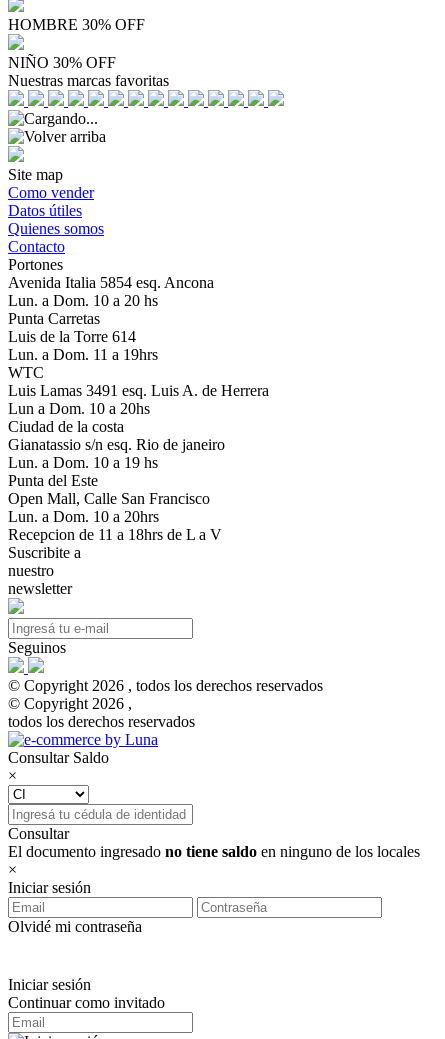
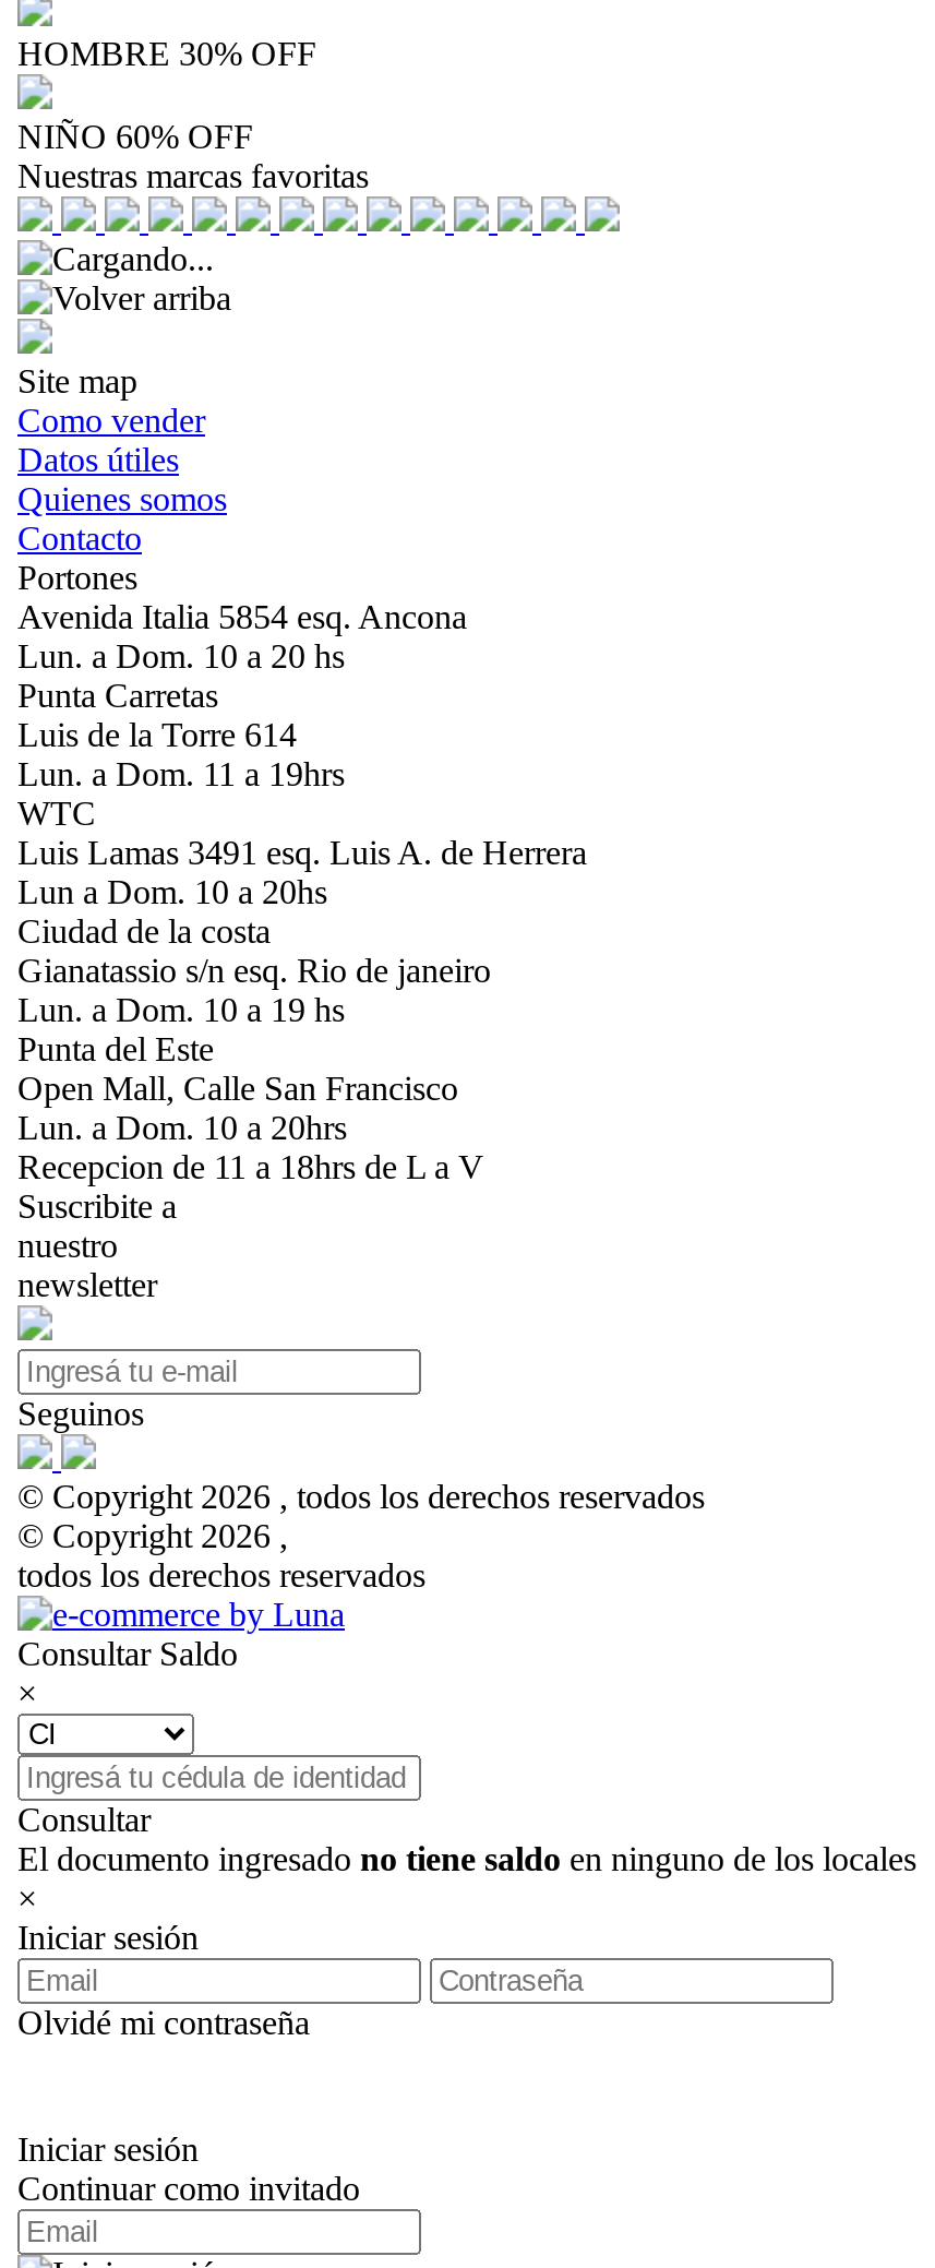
- NIÑO 30% OFF
+ NIÑO 60% OFF
